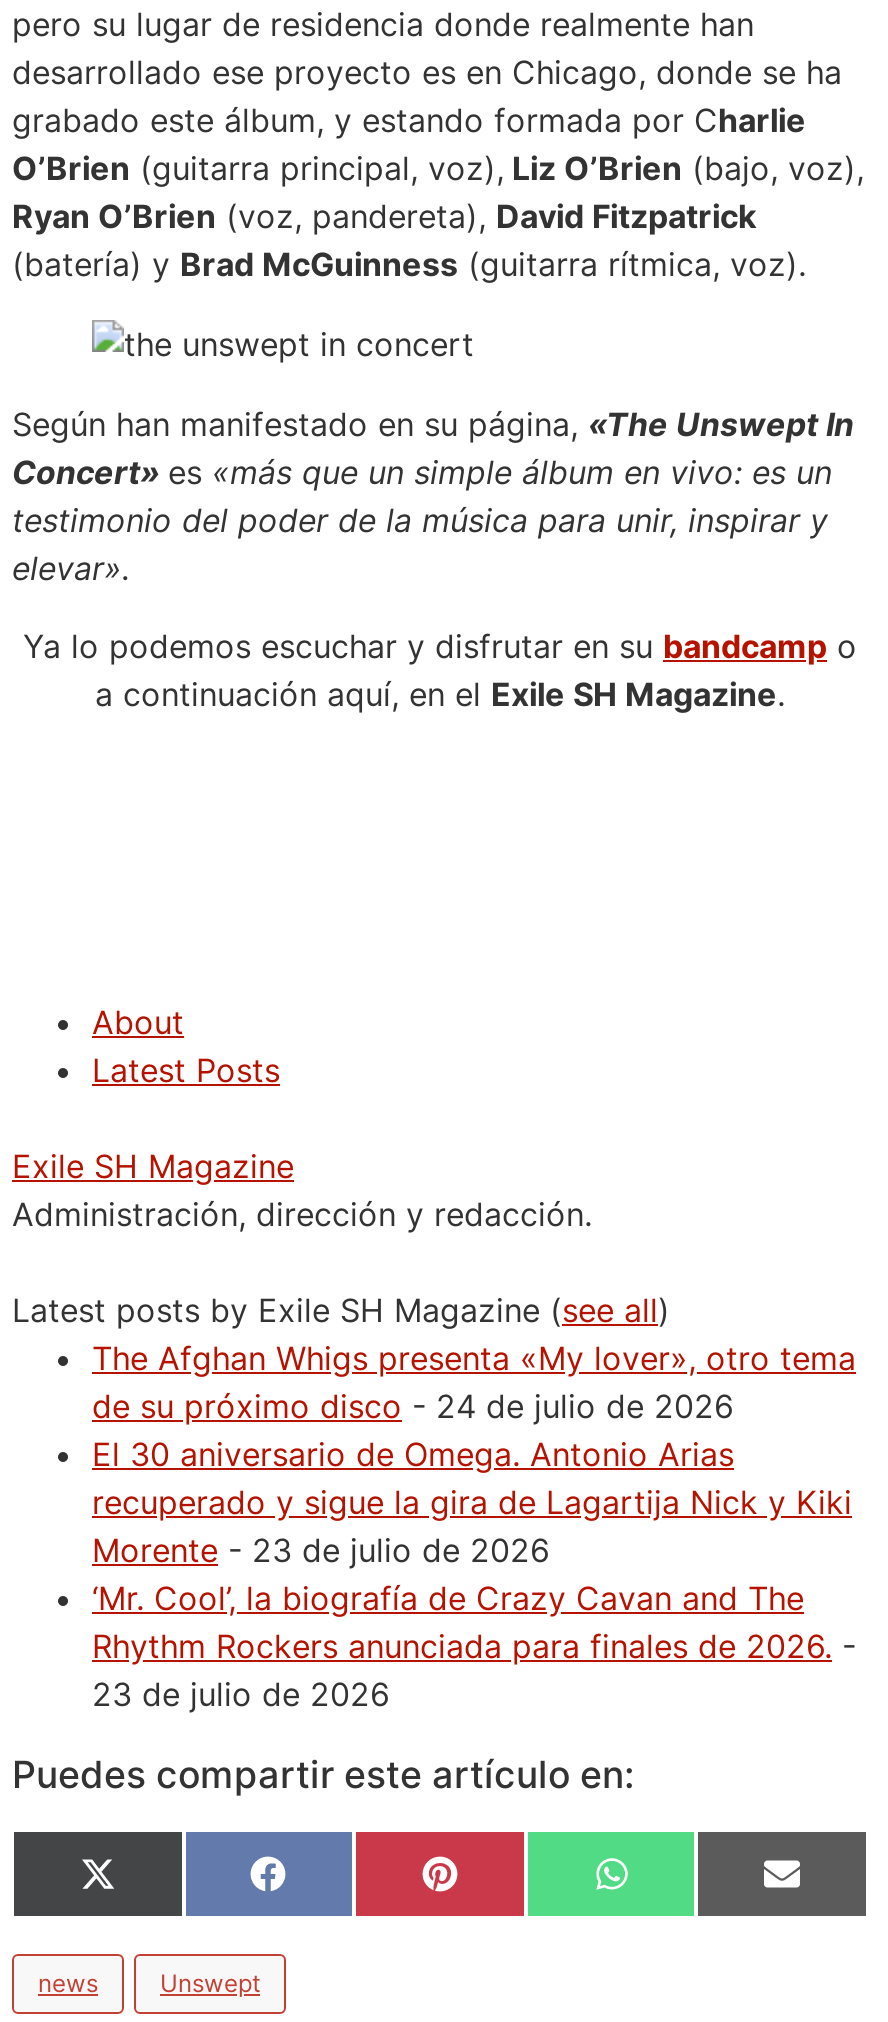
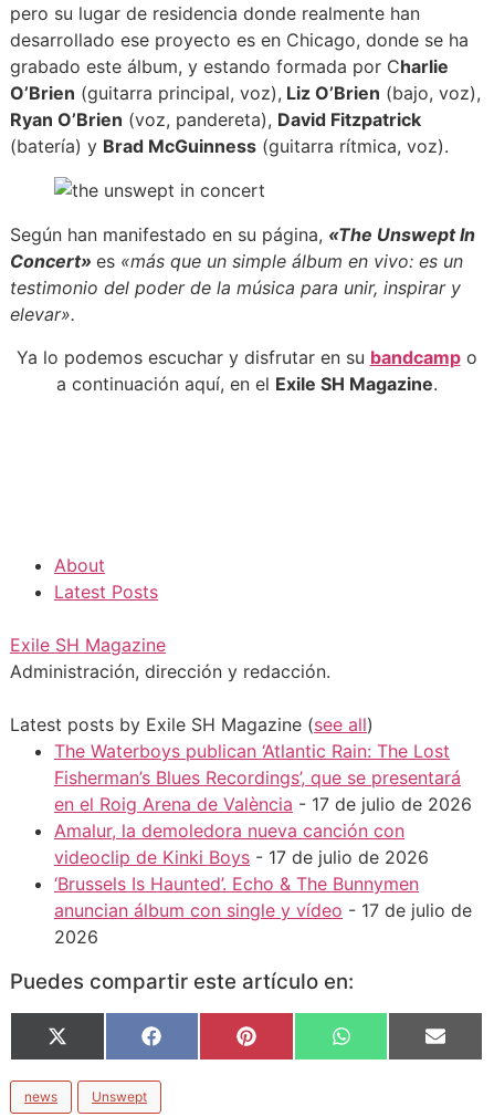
- The Afghan Whigs presenta «My lover», otro tema
- de su próximo disco - 24 de julio de 2026
- El 30 aniversario de Omega. Antonio Arias
- recuperado y sigue la gira de Lagartija Nick y Kiki
- Morente - 23 de julio de 2026
- ‘Mr. Cool’, la biografía de Crazy Cavan and The
- Rhythm Rockers anunciada para finales de 2026. -
- 23 de julio de 2026
+ The Waterboys publican ‘Atlantic Rain: The Lost
+ Fisherman’s Blues Recordings’, que se presentará
+ en el Roig Arena de València - 17 de julio de 2026
+ Amalur, la demoledora nueva canción con
+ videoclip de Kinki Boys - 17 de julio de 2026
+ ‘Brussels Is Haunted’. Echo & The Bunnymen
+ anuncian álbum con single y vídeo - 17 de julio de
+ 2026
